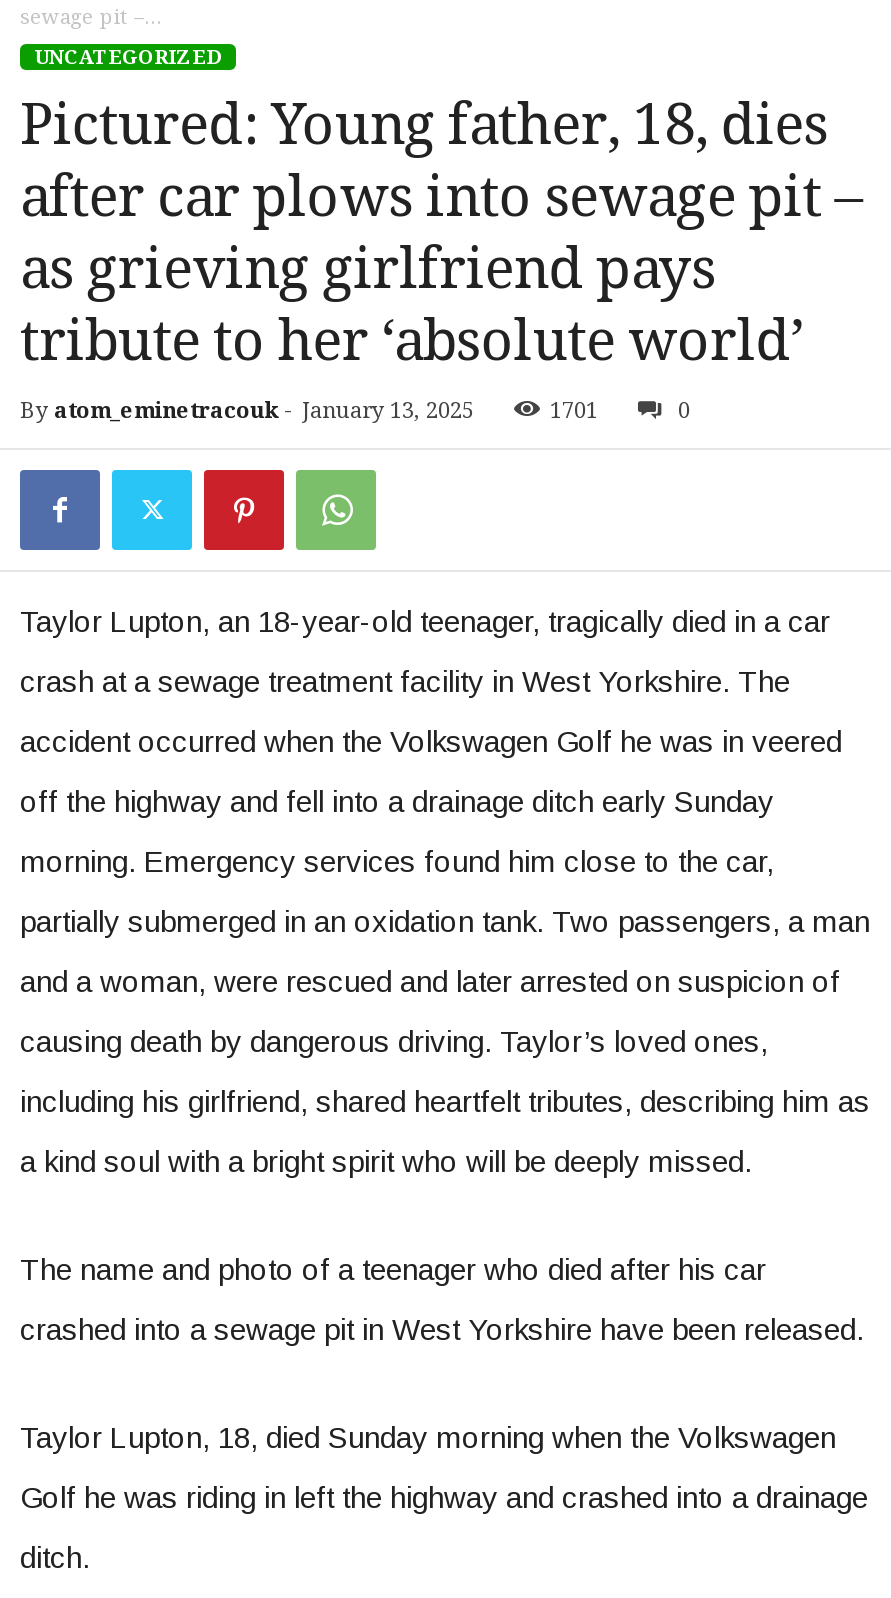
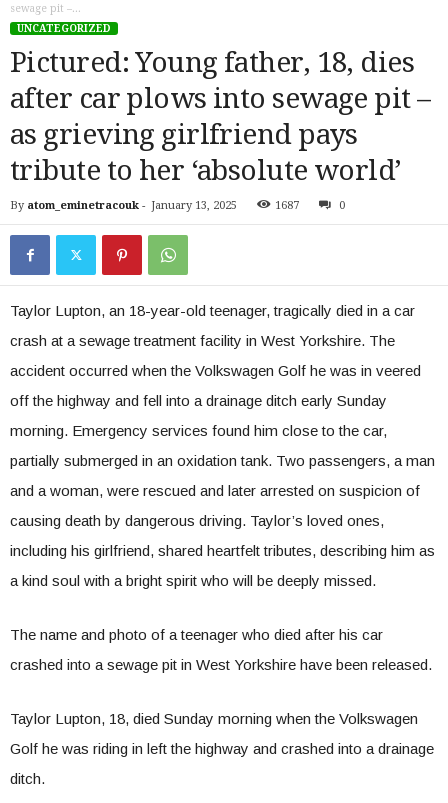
- 1701
+ 1687
